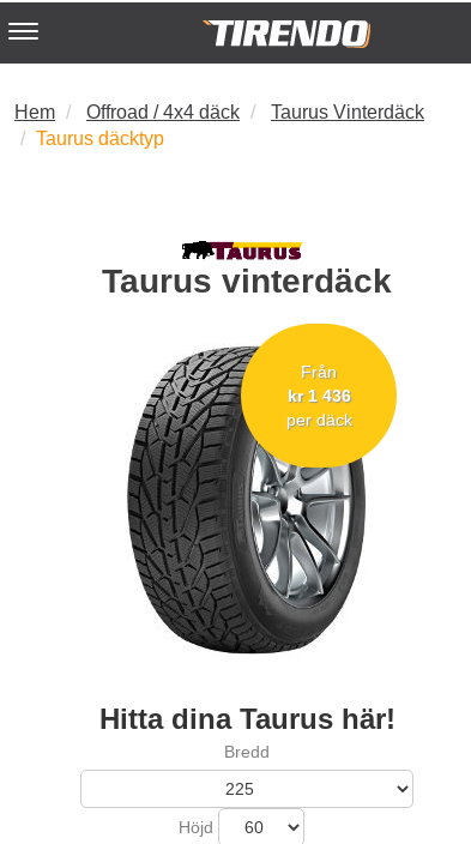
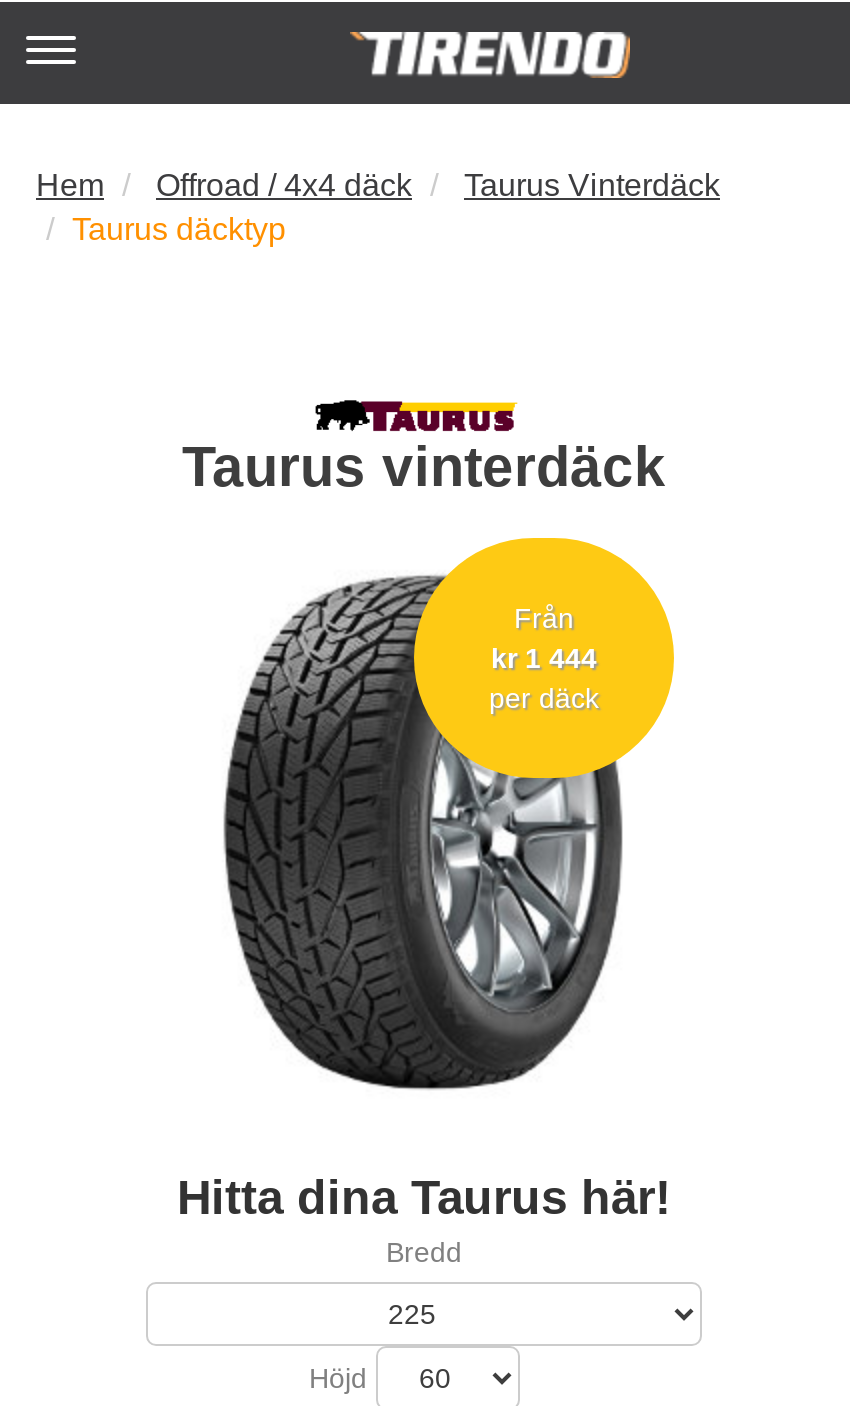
- kr 1 436
+ kr 1 444
